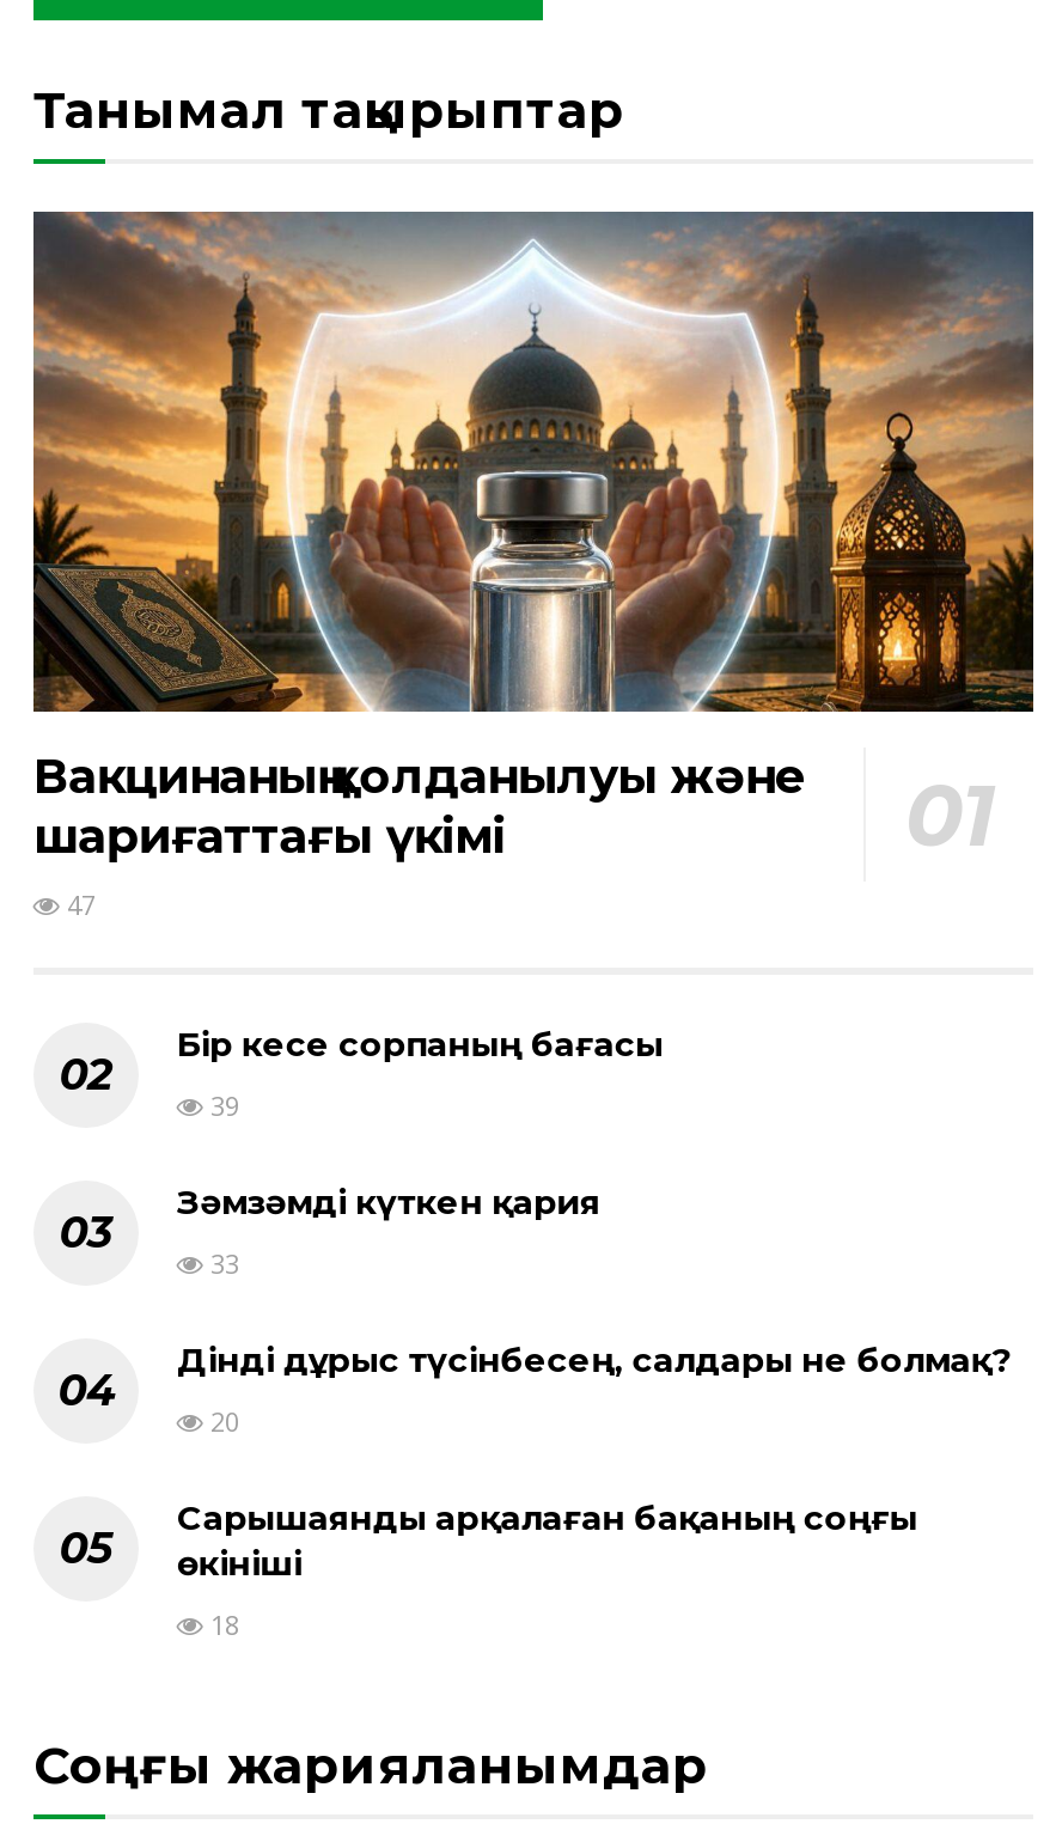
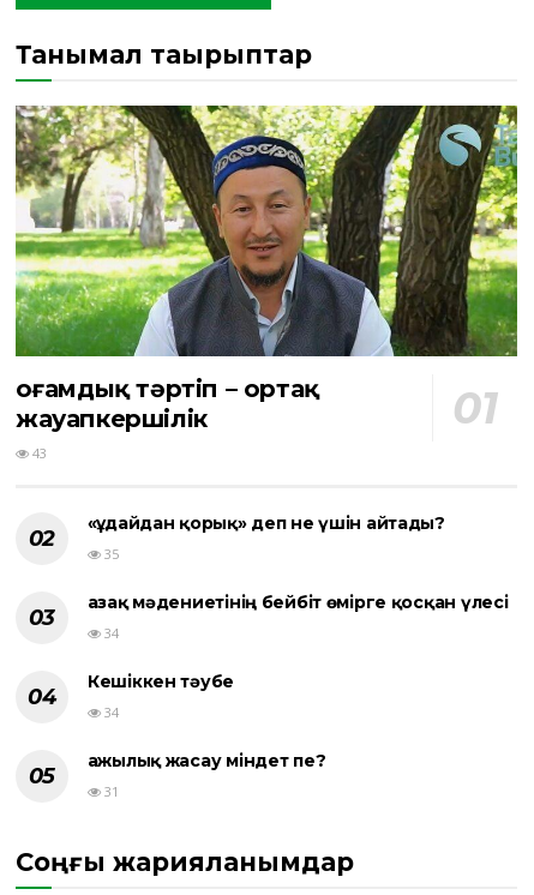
- [image]
- Вакцинаның қолданылуы және
- шариғаттағы үкімі
- 47
+ [image]
+ Қоғамдық тәртіп – ортақ
+ жауапкершілік
+ 43

- Бір кесе сорпаның бағасы
+ «Құдайдан қорық» деп не үшін айтады?

- 39
+ 35

- Зәмзәмді күткен қария
+ Қазақ мәдениетінің бейбіт өмірге қосқан үлесі

- 33
+ 34

- Дінді дұрыс түсінбесең, салдары не болмақ?
+ Кешіккен тәубе

- 20
+ 34

- Сарышаянды арқалаған бақаның соңғы
- өкініші
+ Қажылық жасау міндет пе?

- 18
+ 31
